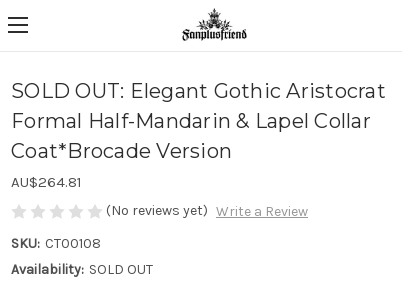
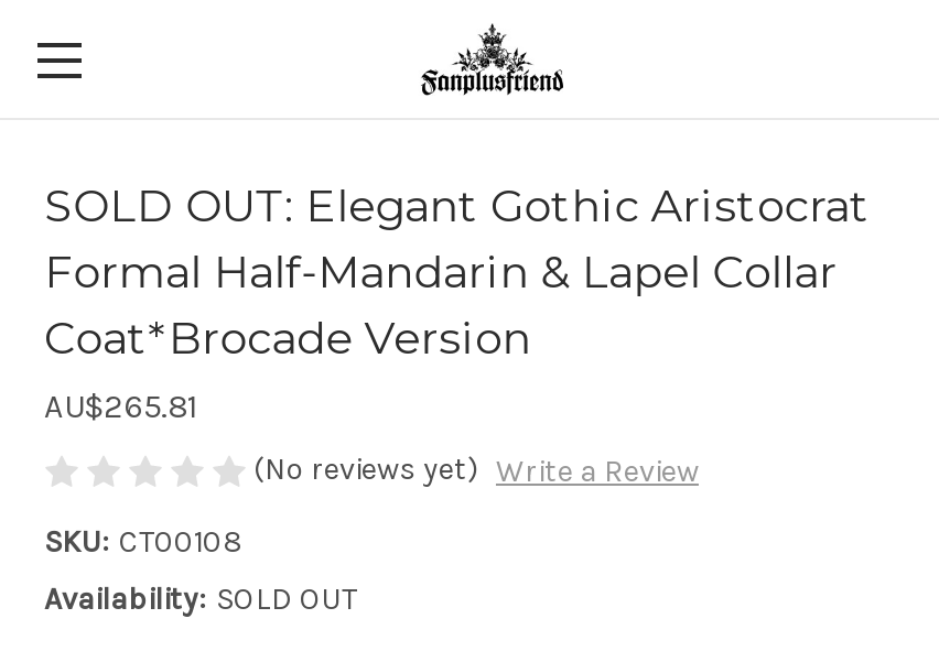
- AU$264.81
+ AU$265.81
